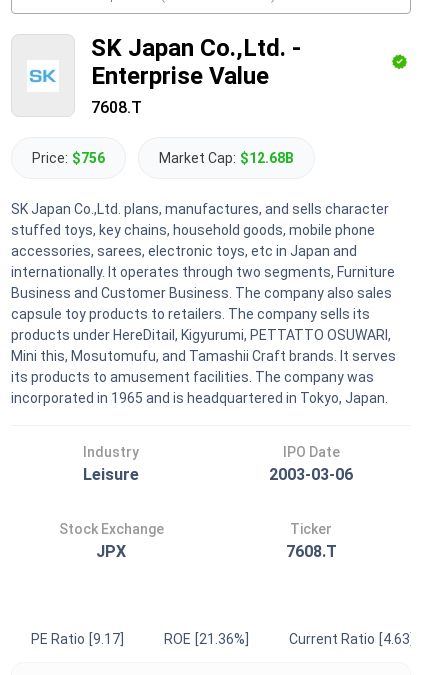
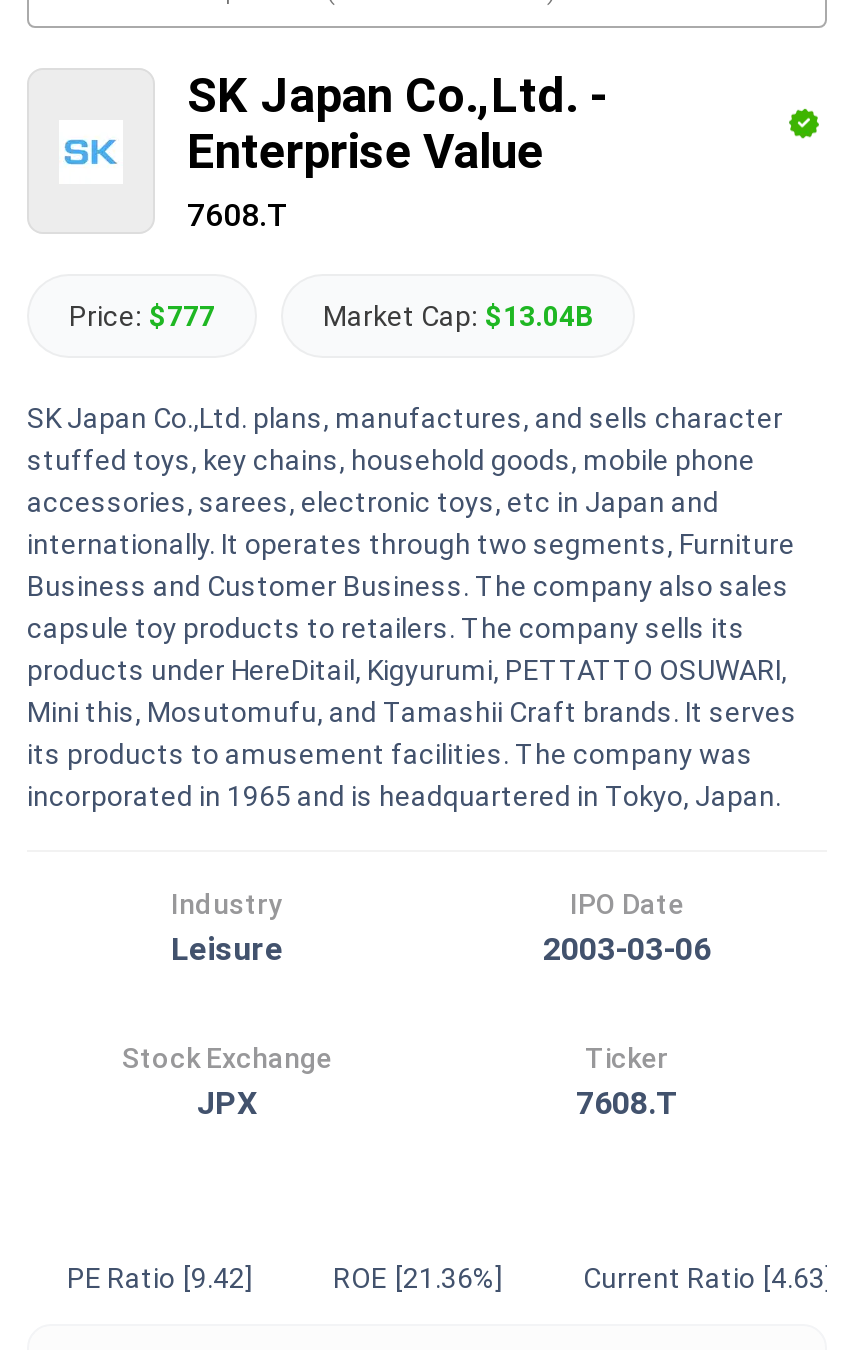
- Price: $756
+ Price: $777

- Market Cap: $12.68B
+ Market Cap: $13.04B

- PE Ratio [9.17]
+ PE Ratio [9.42]
